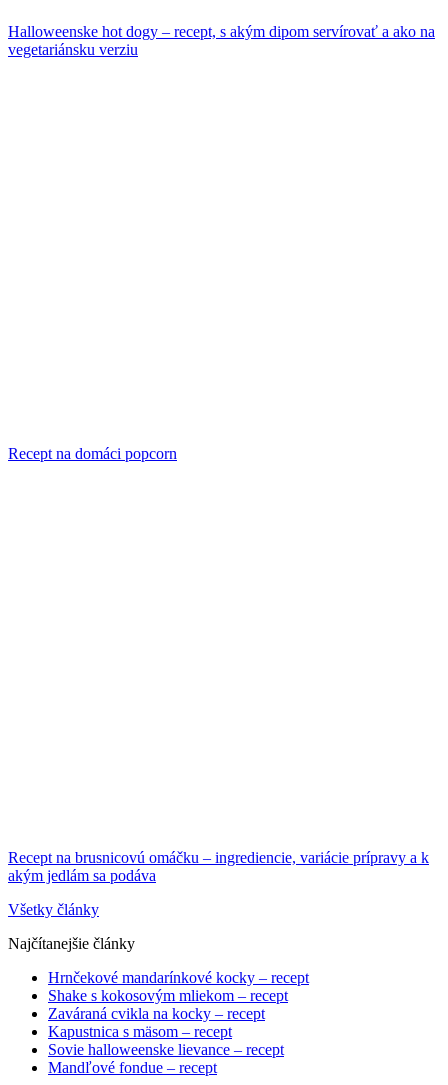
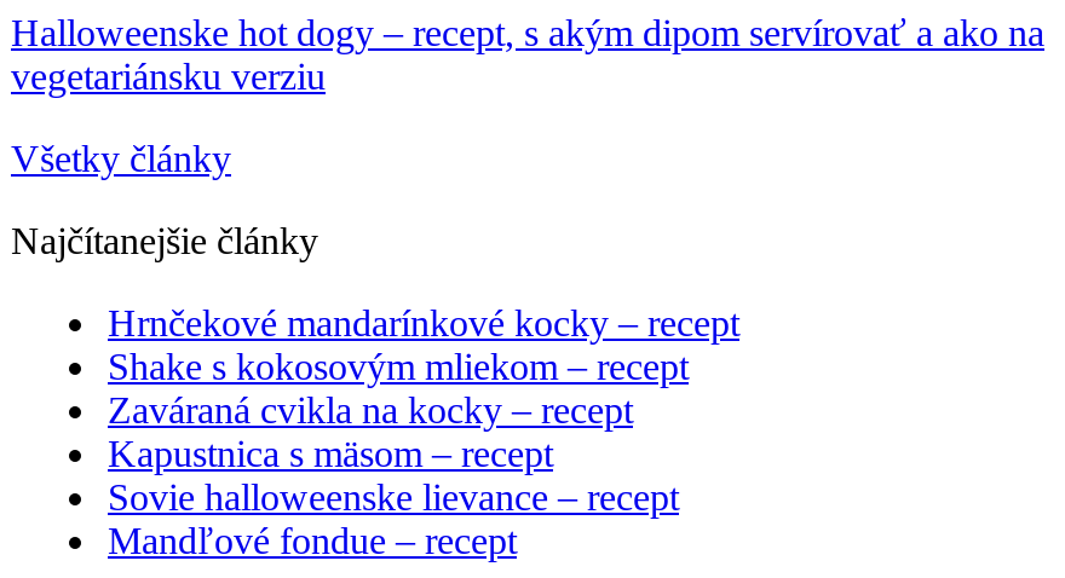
- Recept na domáci popcorn

- Recept na brusnicovú omáčku – ingrediencie, variácie prípravy a k
- akým jedlám sa podáva
